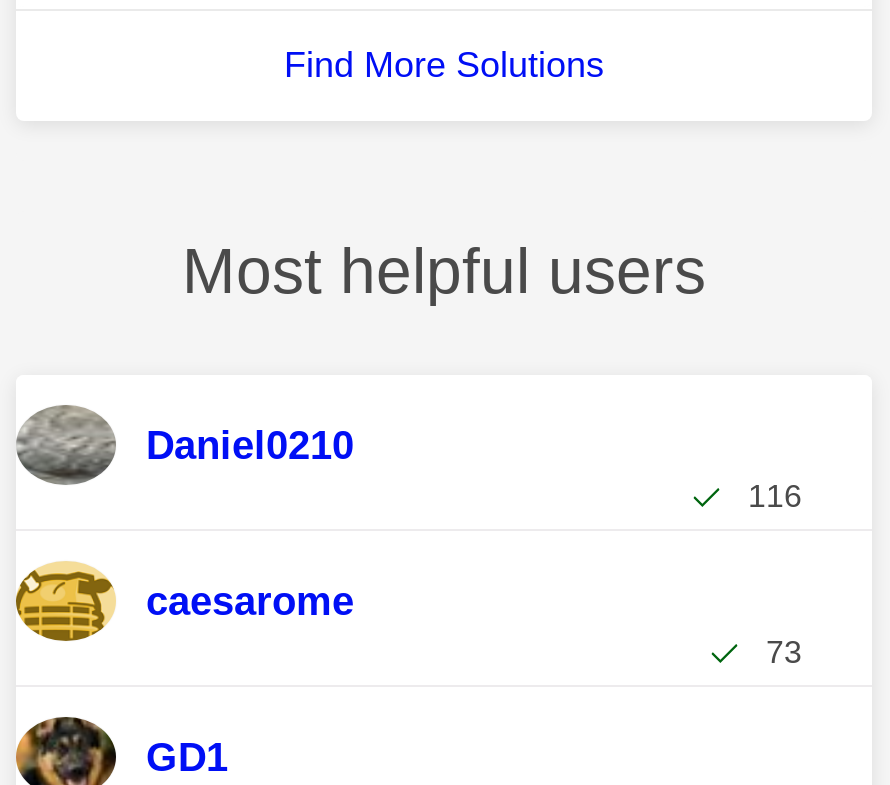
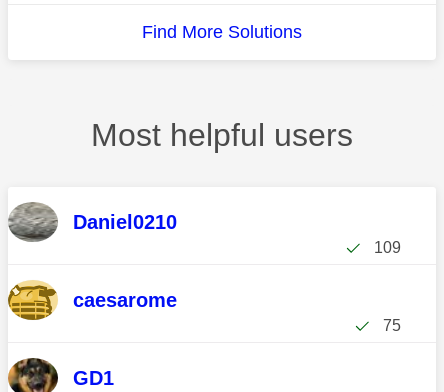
- 116
+ 109

- 73
+ 75
